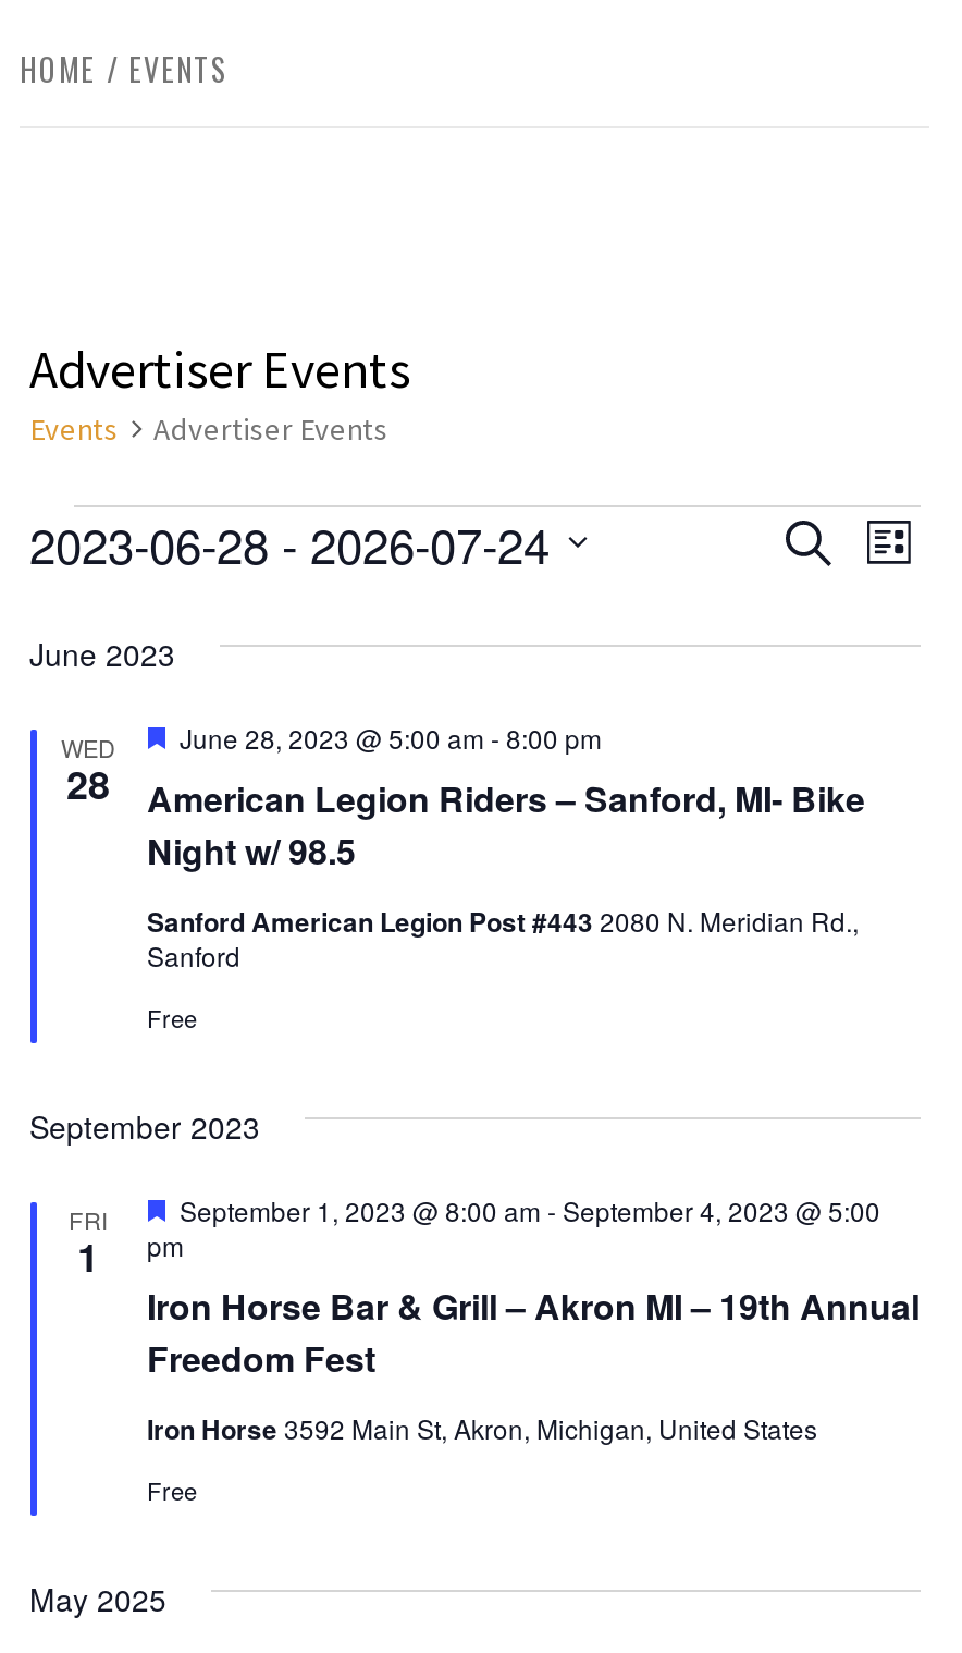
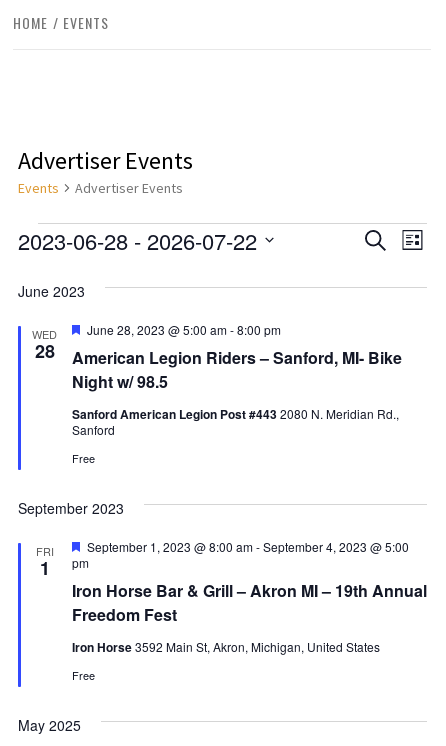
- 2023-06-28 - 2026-07-24
+ 2023-06-28 - 2026-07-22
